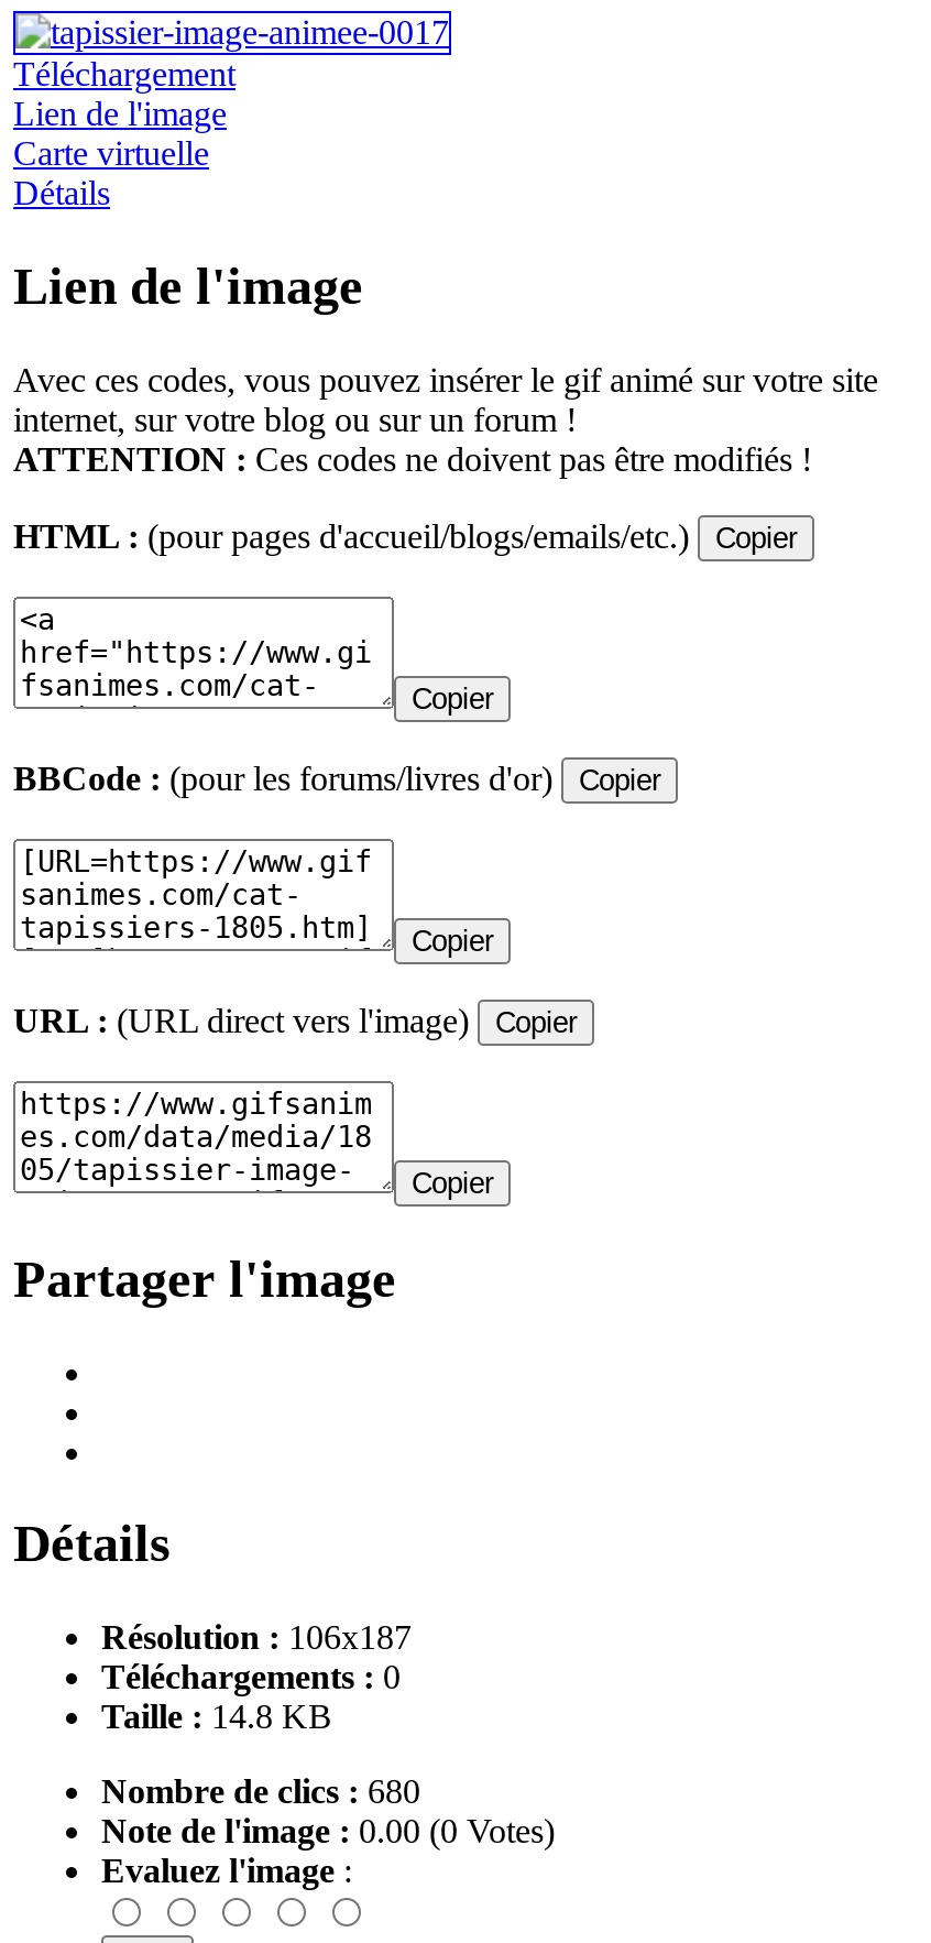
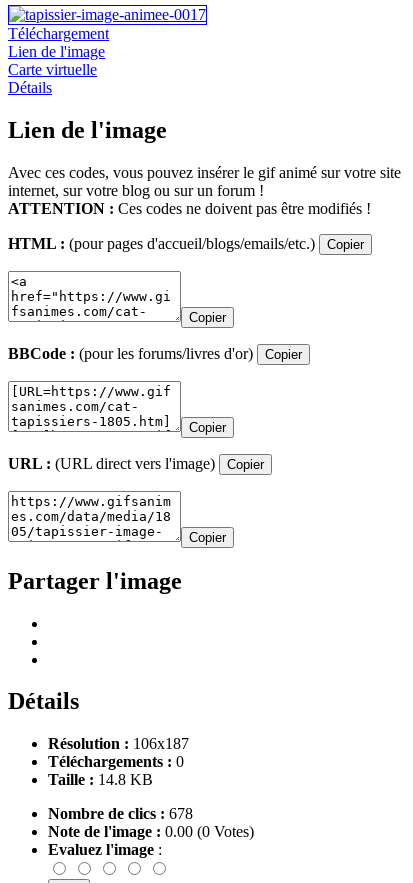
- Nombre de clics : 680
+ Nombre de clics : 678
